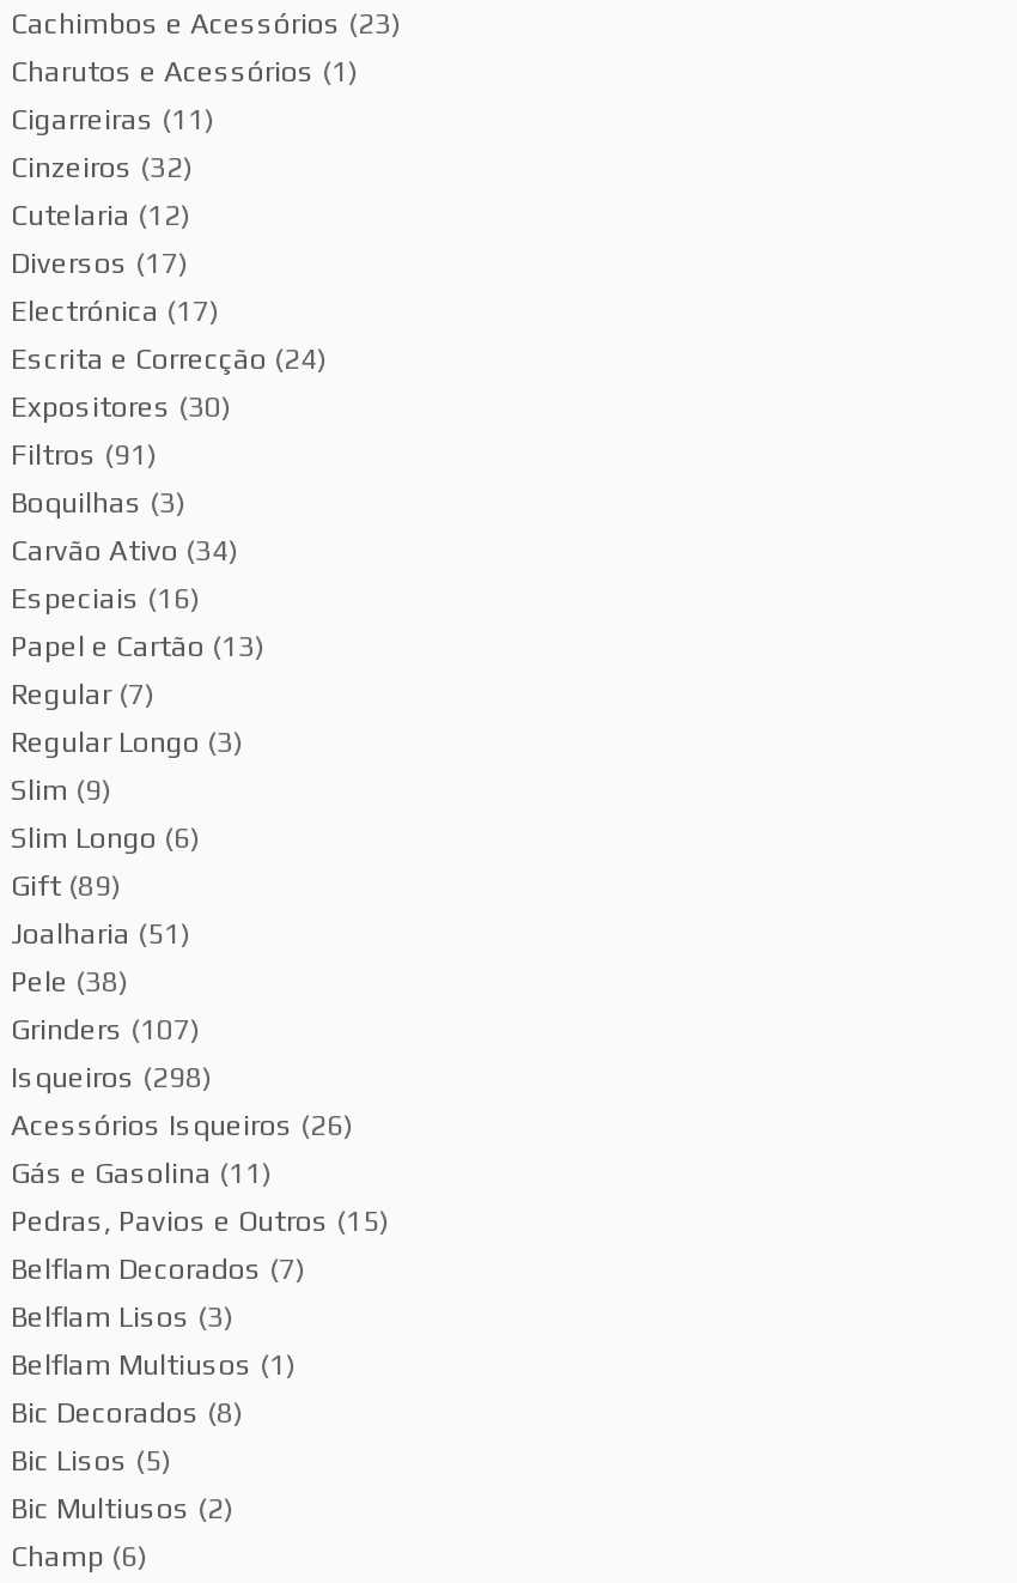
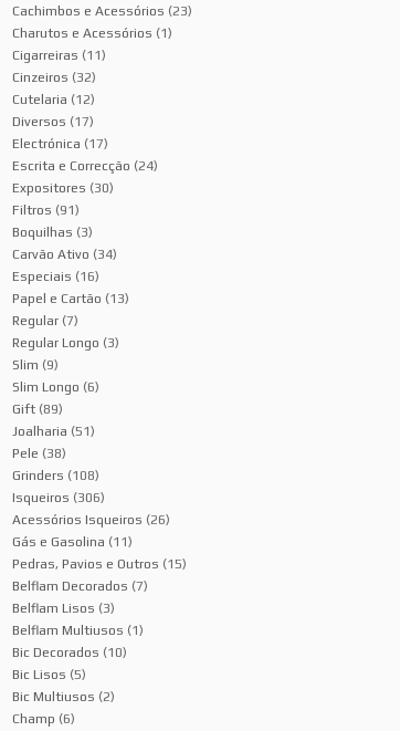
- Grinders (107)
+ Grinders (108)

- Isqueiros (298)
+ Isqueiros (306)

- Bic Decorados (8)
+ Bic Decorados (10)
